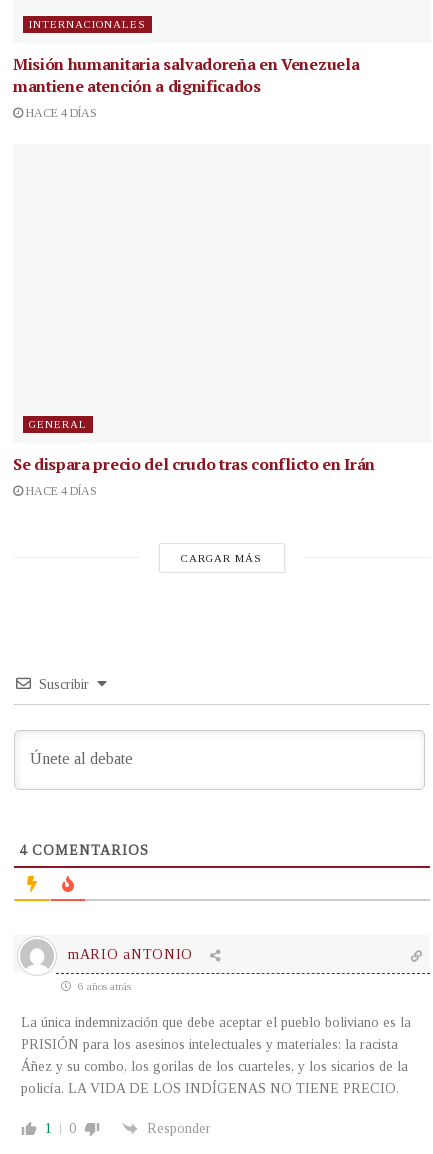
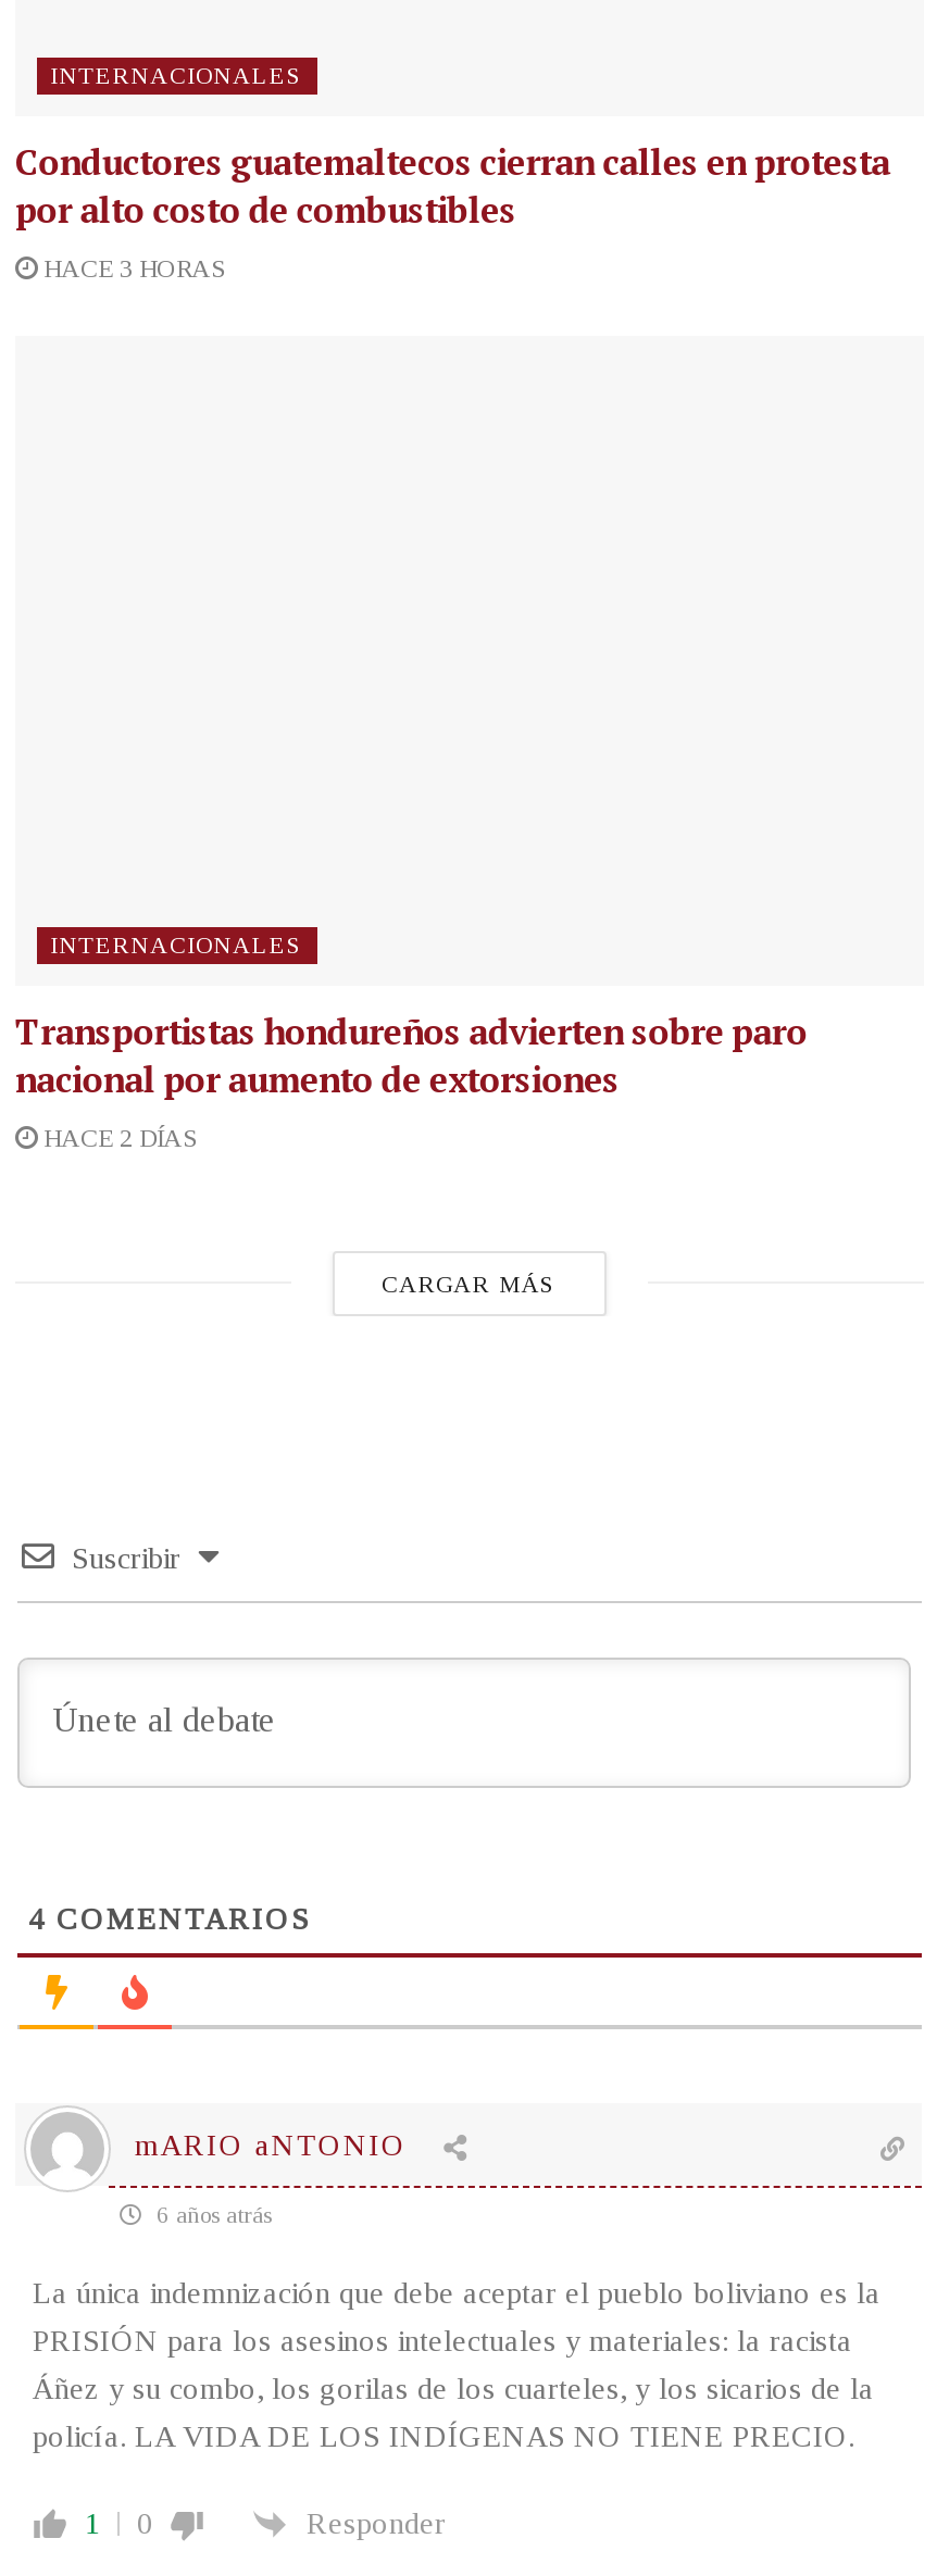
- Misión humanitaria salvadoreña en Venezuela
- mantiene atención a dignificados
- HACE 4 DÍAS
+ Conductores guatemaltecos cierran calles en protesta
+ por alto costo de combustibles
+ HACE 3 HORAS

- GENERAL
+ INTERNACIONALES

- Se dispara precio del crudo tras conflicto en Irán
- HACE 4 DÍAS
+ Transportistas hondureños advierten sobre paro
+ nacional por aumento de extorsiones
+ HACE 2 DÍAS
